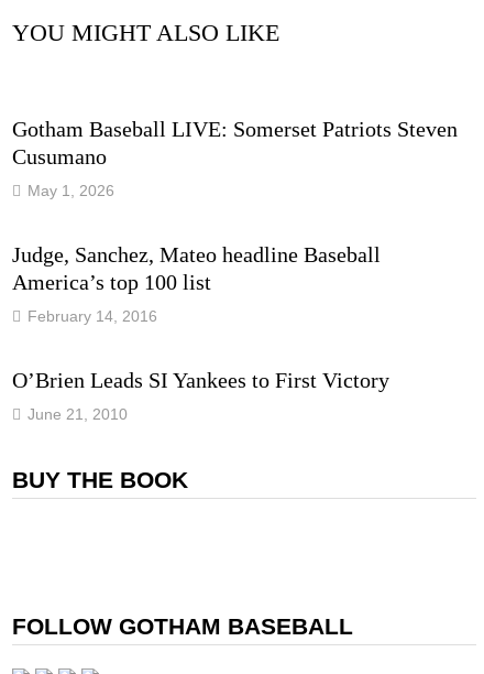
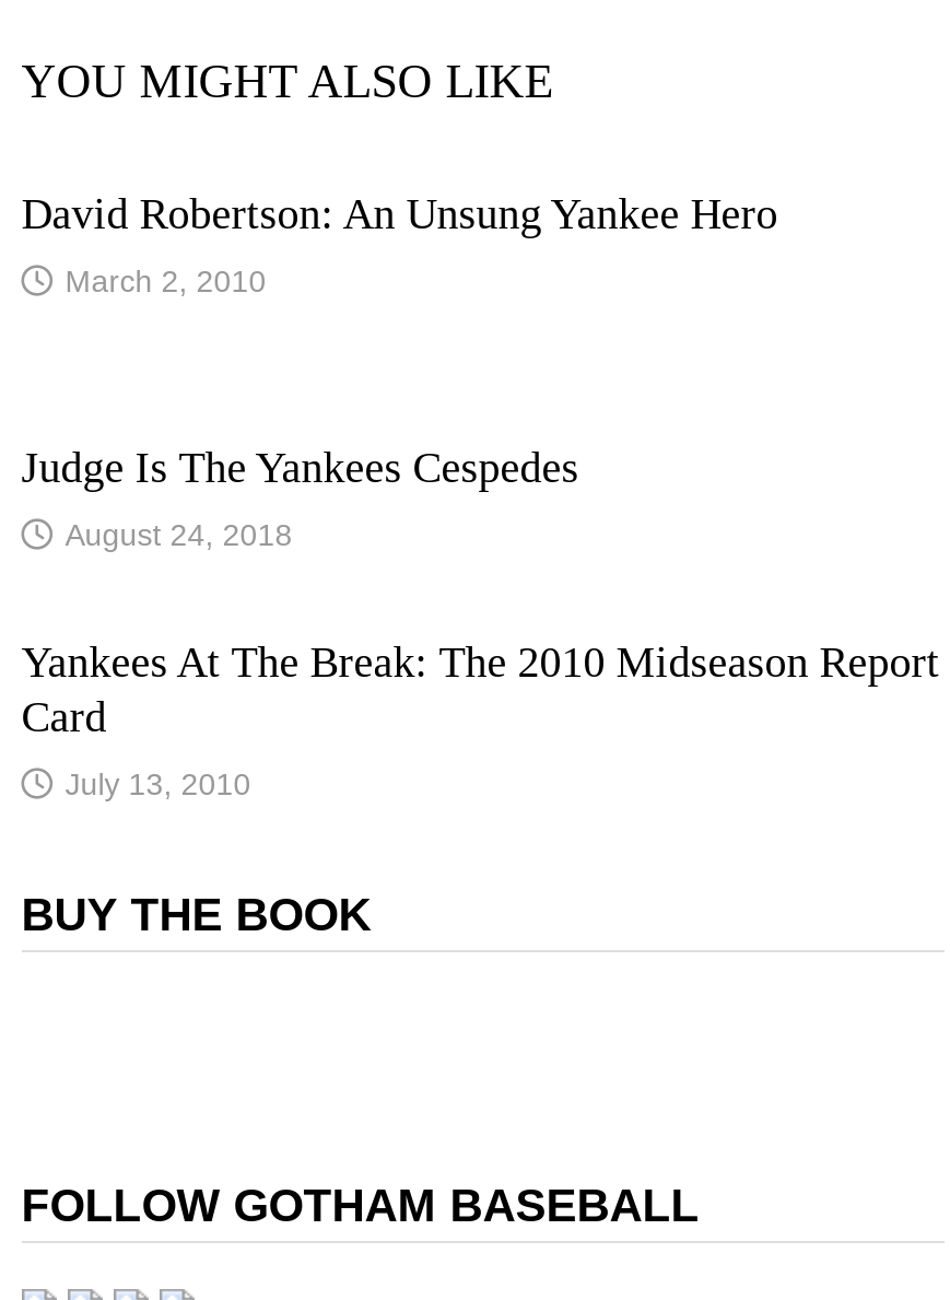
- Gotham Baseball LIVE: Somerset Patriots Steven
- Cusumano
+ David Robertson: An Unsung Yankee Hero

- May 1, 2026
+ March 2, 2010

- Judge, Sanchez, Mateo headline Baseball
- America’s top 100 list
+ Judge Is The Yankees Cespedes

- February 14, 2016
+ August 24, 2018

- O’Brien Leads SI Yankees to First Victory
+ Yankees At The Break: The 2010 Midseason Report
+ Card

- June 21, 2010
+ July 13, 2010
